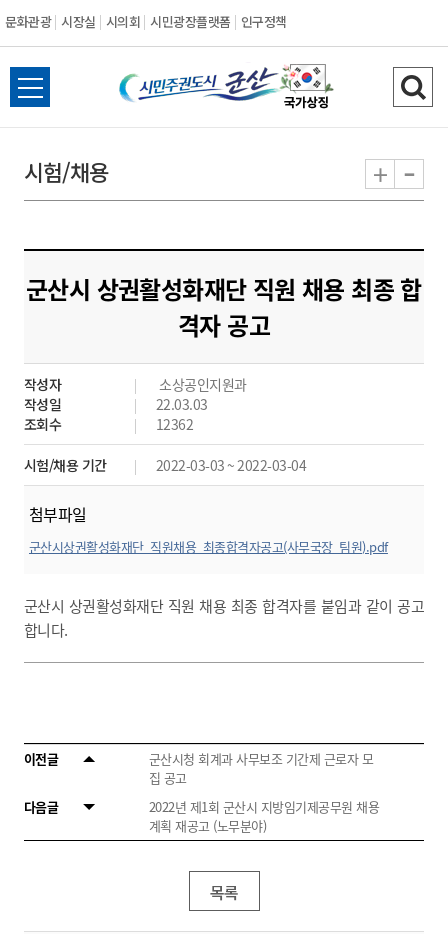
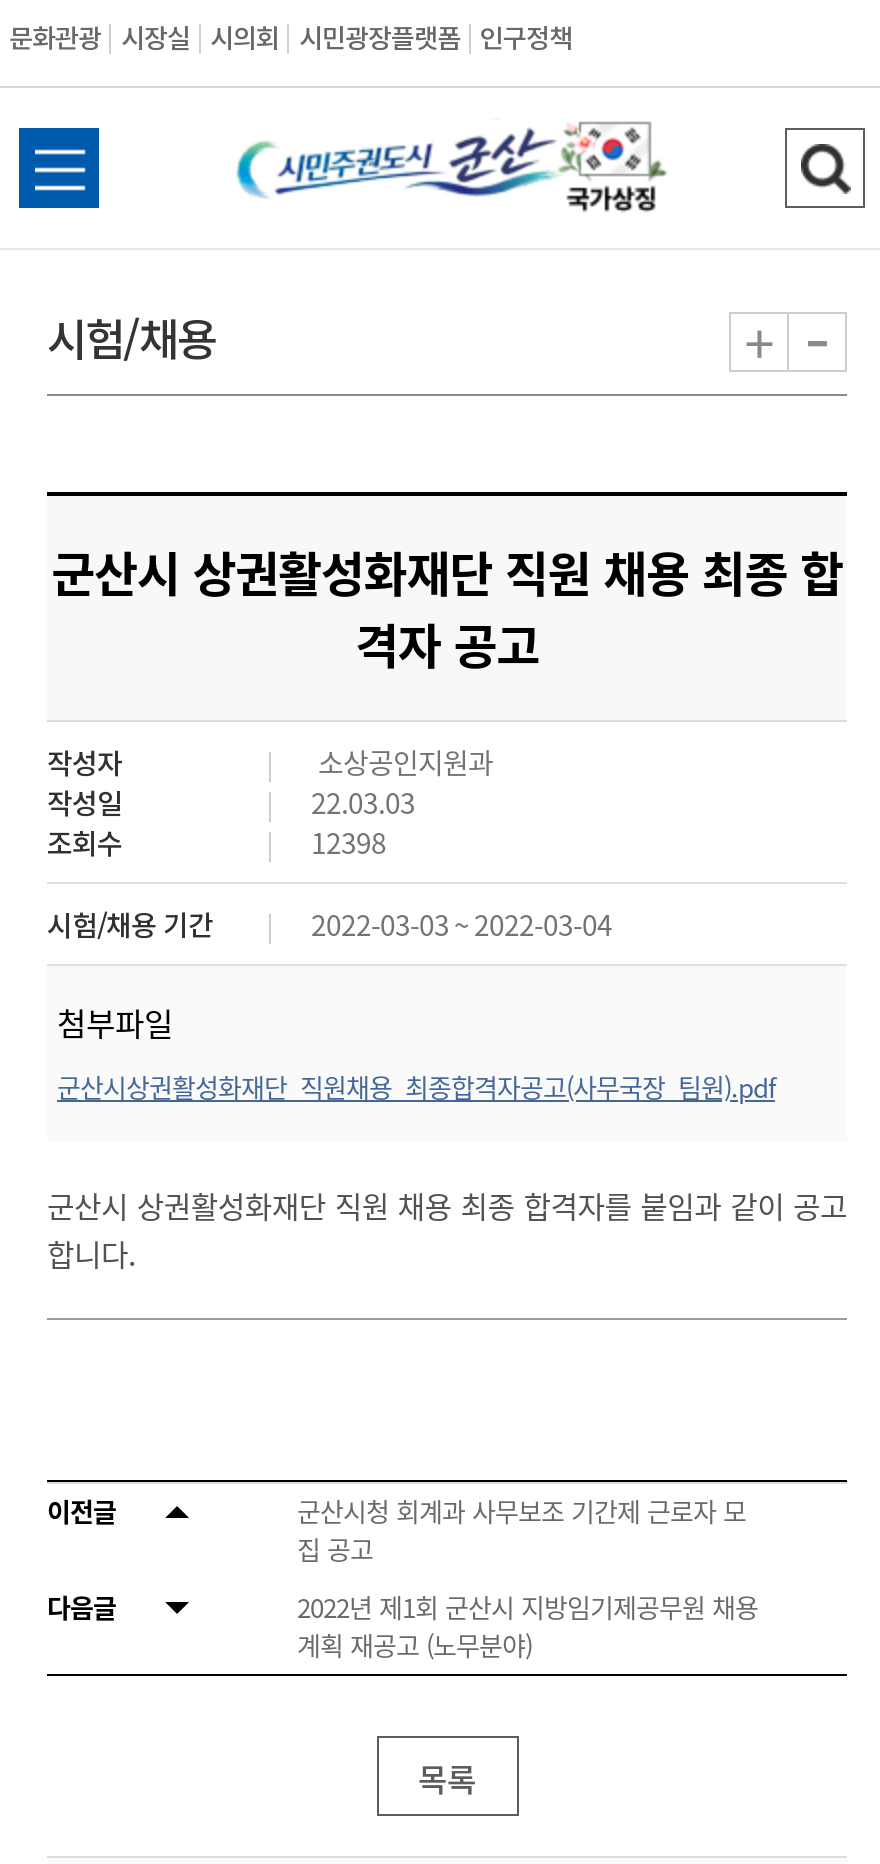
- 12362
+ 12398
